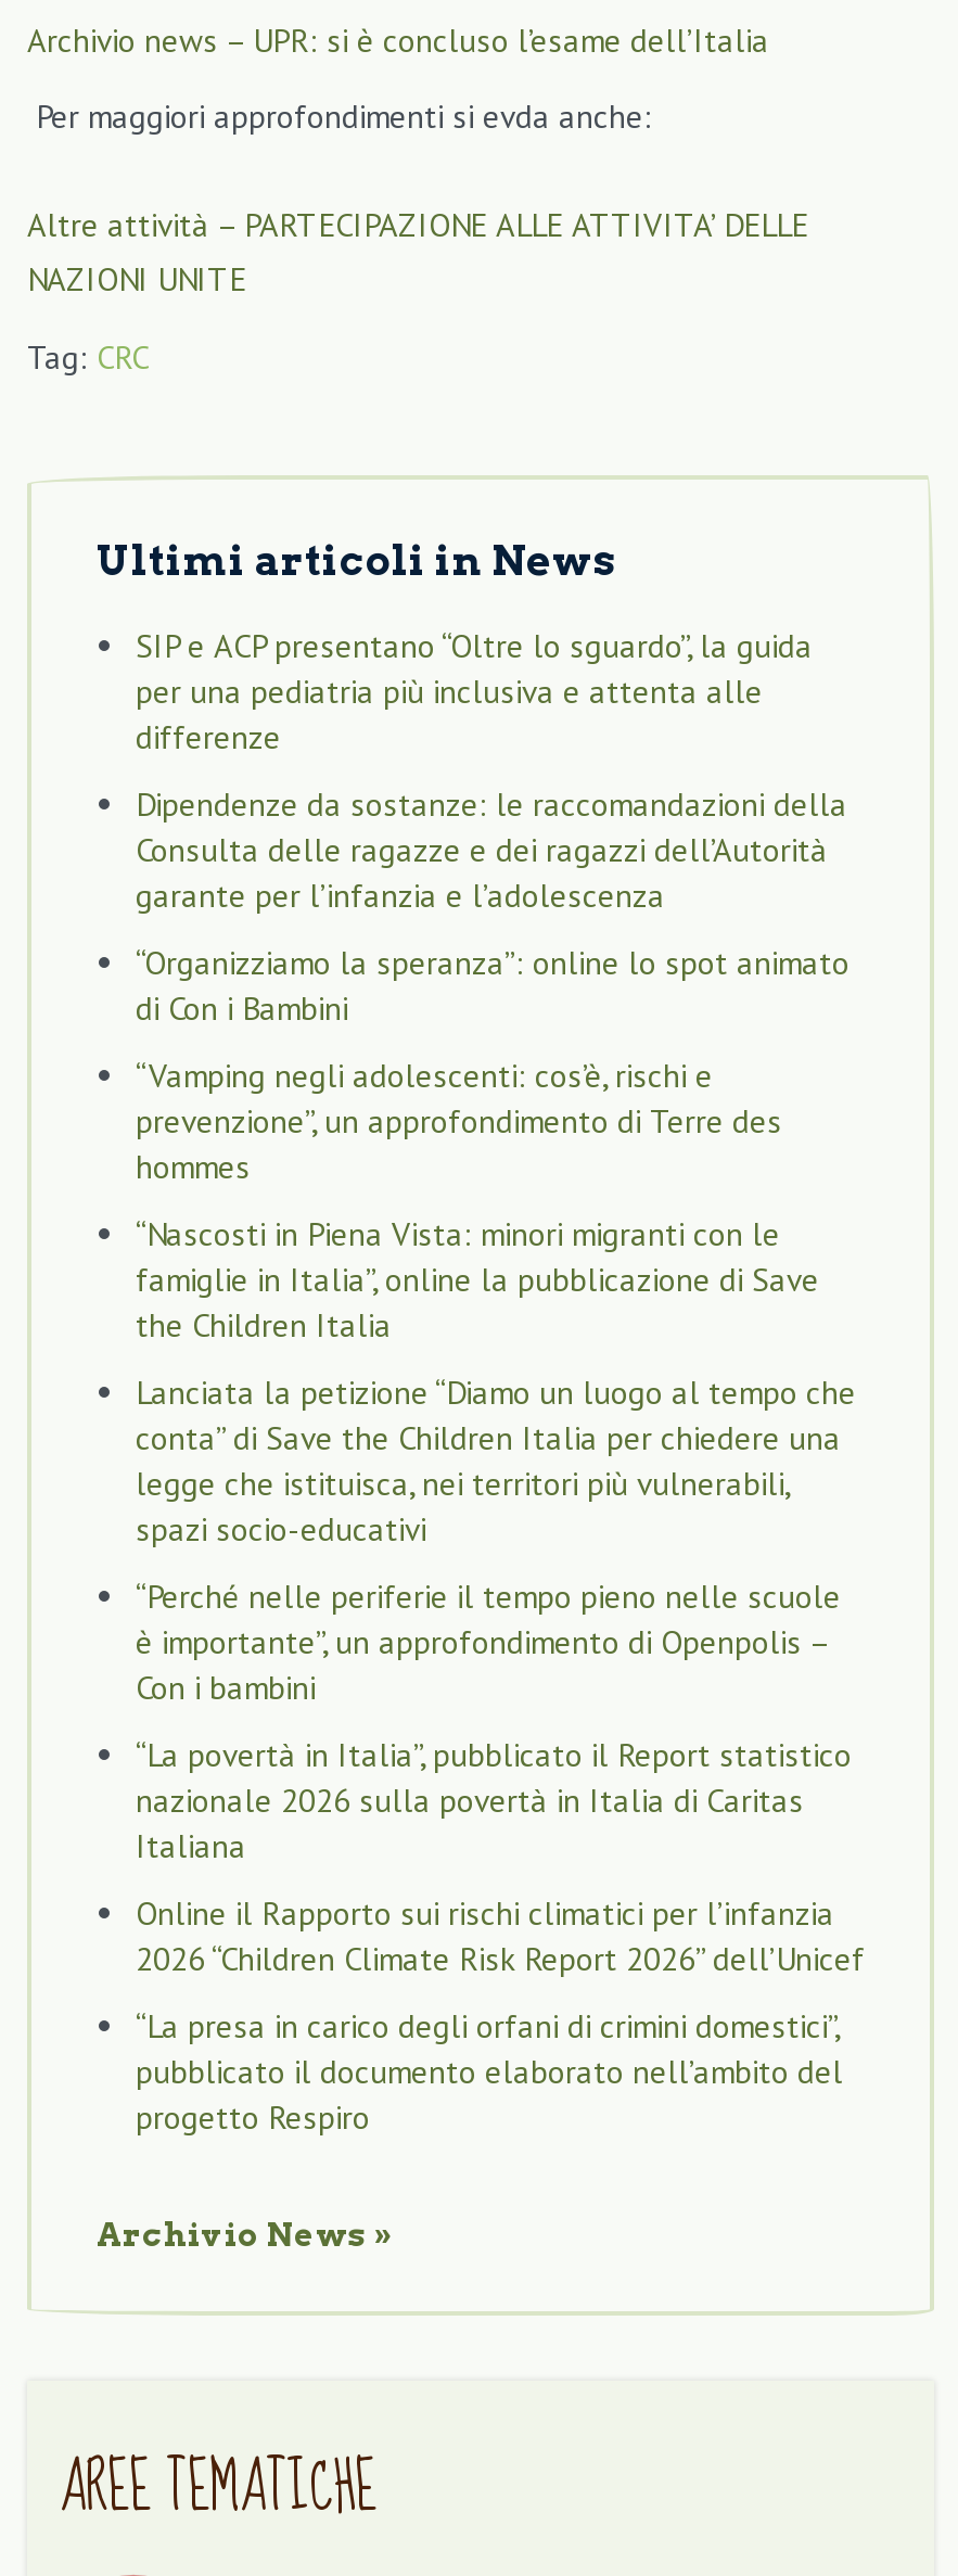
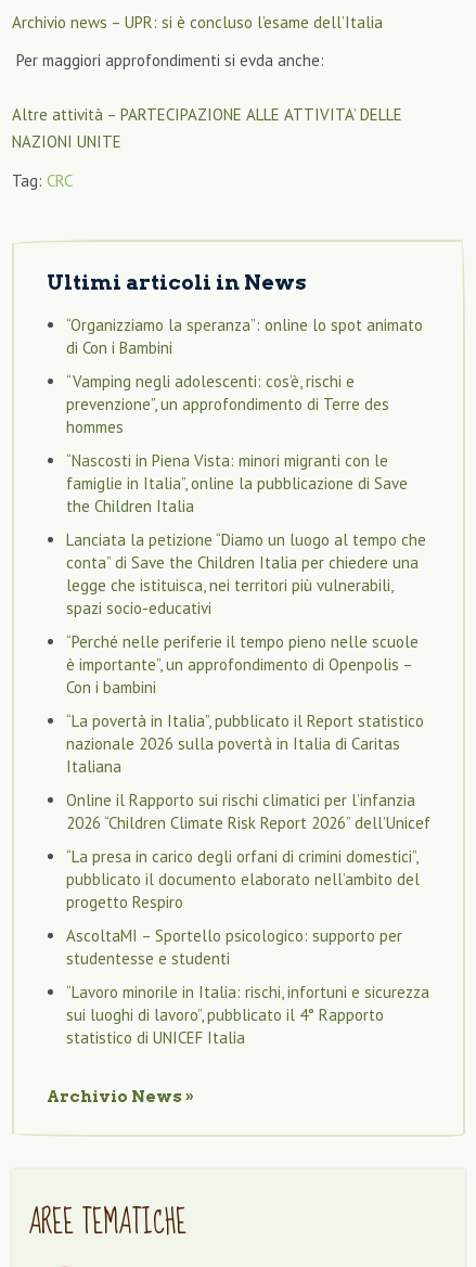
- SIP e ACP presentano “Oltre lo sguardo”, la guida
- per una pediatria più inclusiva e attenta alle
- differenze
- Dipendenze da sostanze: le raccomandazioni della
- Consulta delle ragazze e dei ragazzi dell’Autorità
- garante per l’infanzia e l’adolescenza

moved up: “Organizziamo la speranza”: online lo spot animato | di Con i Bambini | “Vamping negli adolescenti: cos’è, rischi e | ... | pubblicato il documento elaborato nell’ambito del | progetto Respiro

+ AscoltaMI – Sportello psicologico: supporto per
+ studentesse e studenti
+ “Lavoro minorile in Italia: rischi, infortuni e sicurezza
+ sui luoghi di lavoro”, pubblicato il 4° Rapporto
+ statistico di UNICEF Italia
